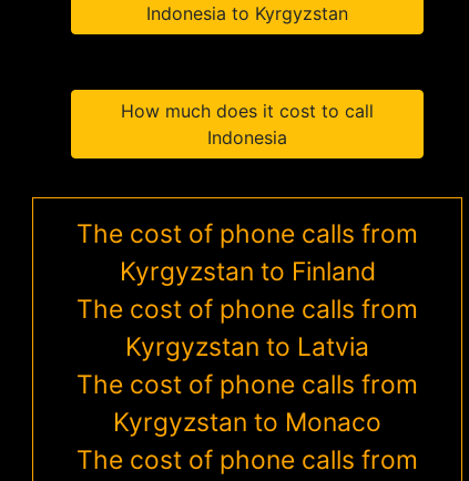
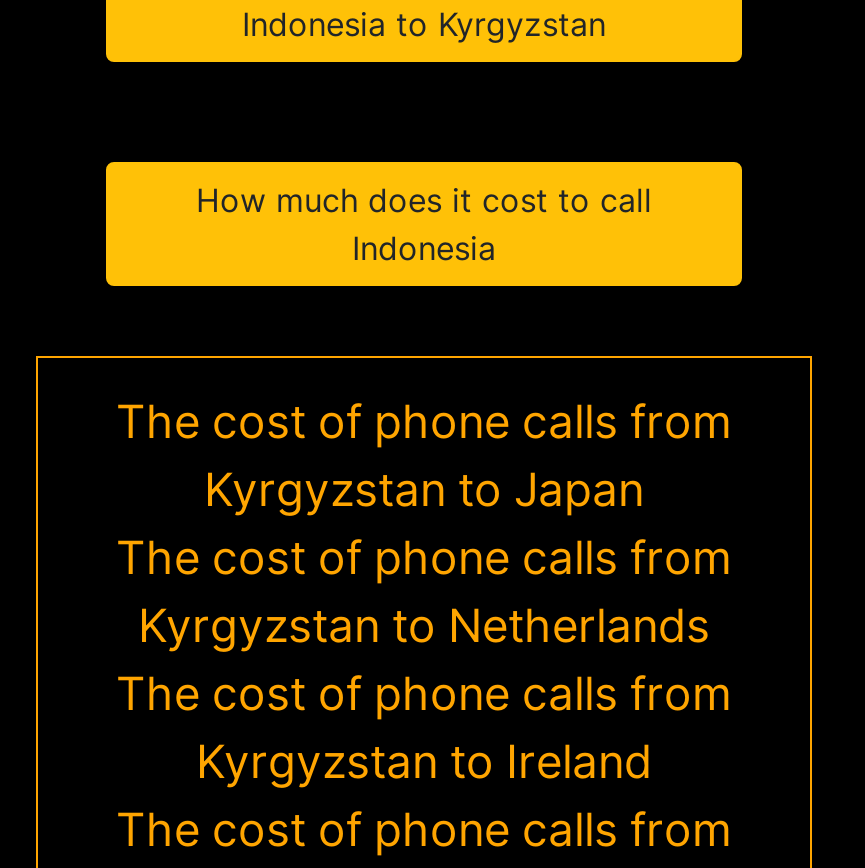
- Kyrgyzstan to Finland
+ Kyrgyzstan to Japan

- Kyrgyzstan to Latvia
+ Kyrgyzstan to Netherlands

- Kyrgyzstan to Monaco
+ Kyrgyzstan to Ireland
